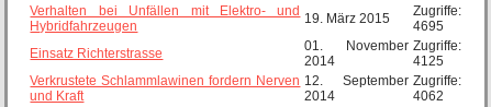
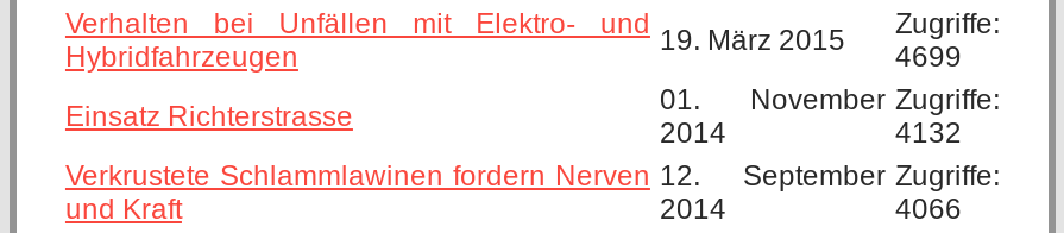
- Verhalten bei Unfällen mit Elektro- und 19. März 2015 4695 Zugriffe:
+ Verhalten bei Unfällen mit Elektro- und 19. März 2015 4699 Zugriffe:

- 4125
+ 4132

- 4062
+ 4066
